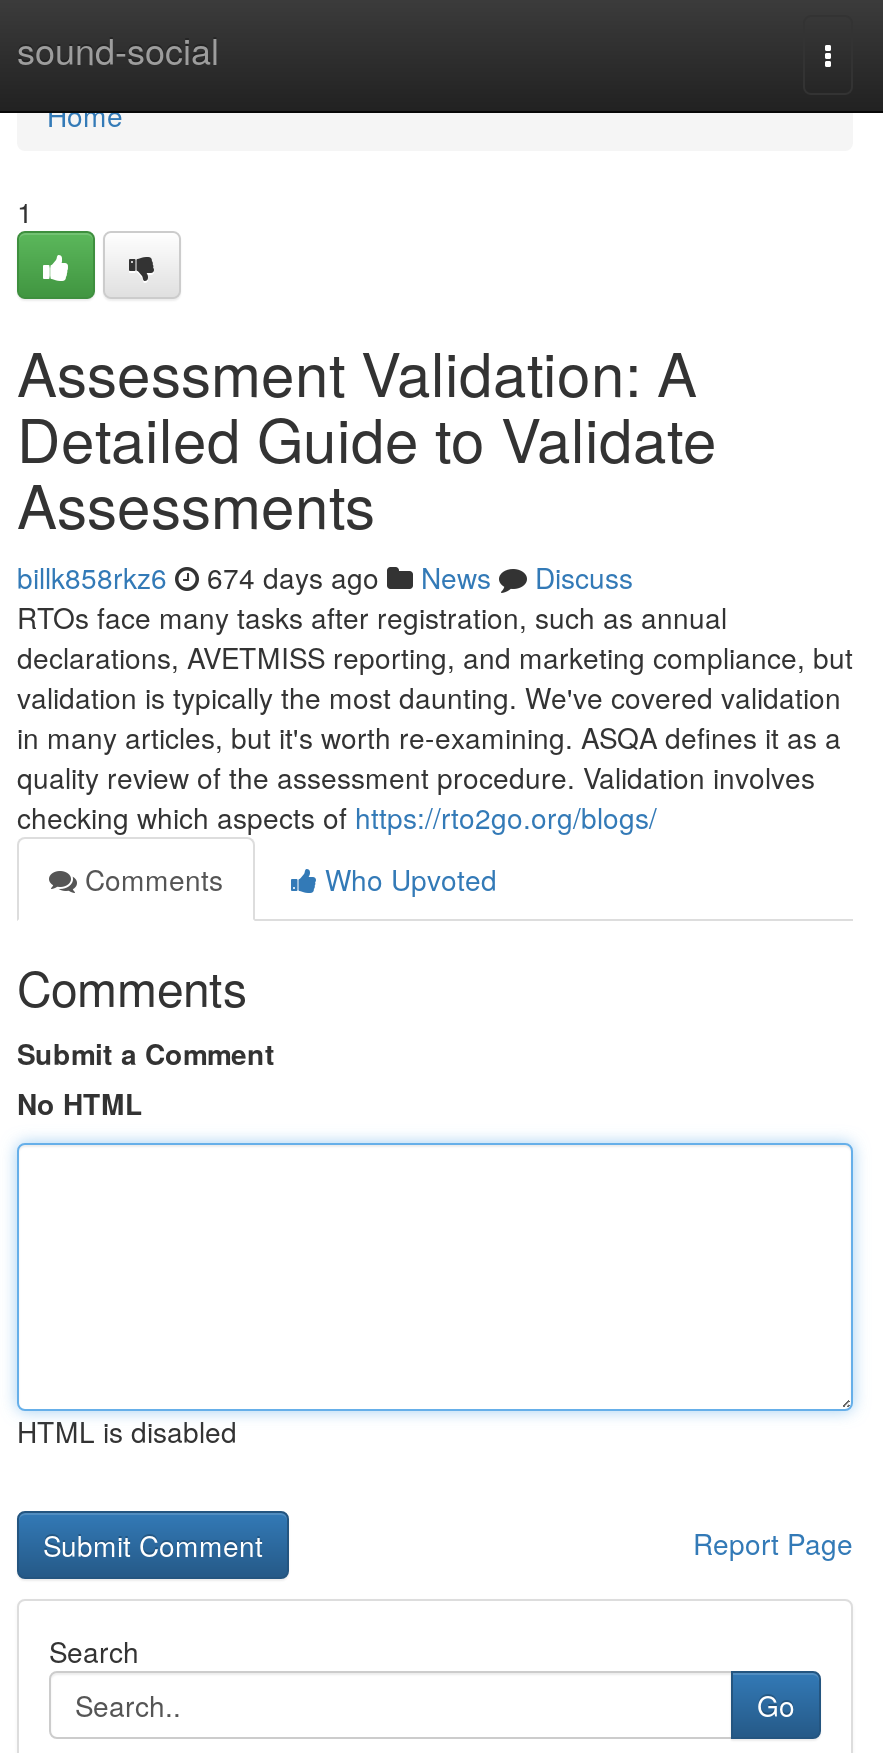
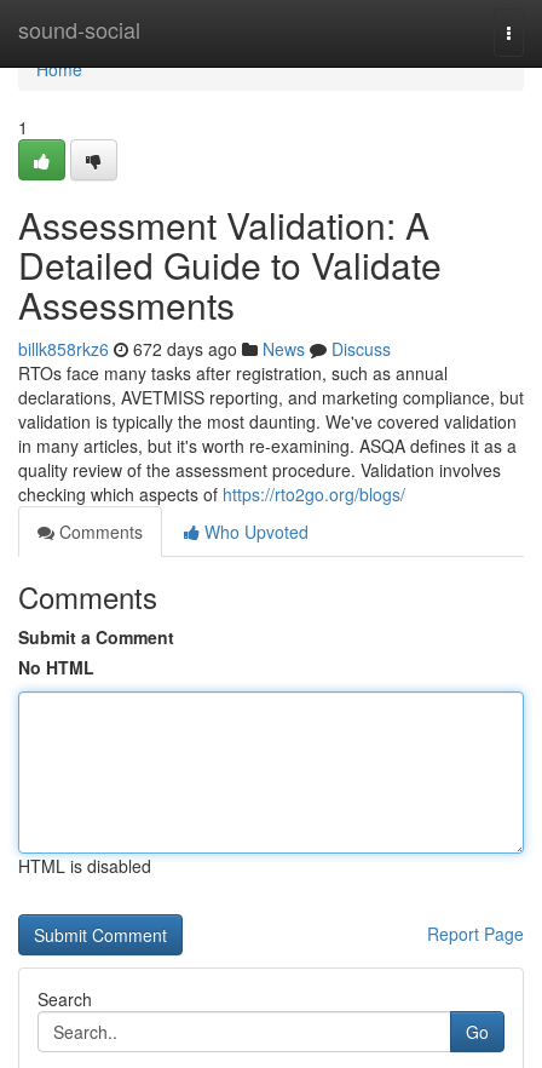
- billk858rkz6 674 days ago News Discuss
+ billk858rkz6 672 days ago News Discuss
